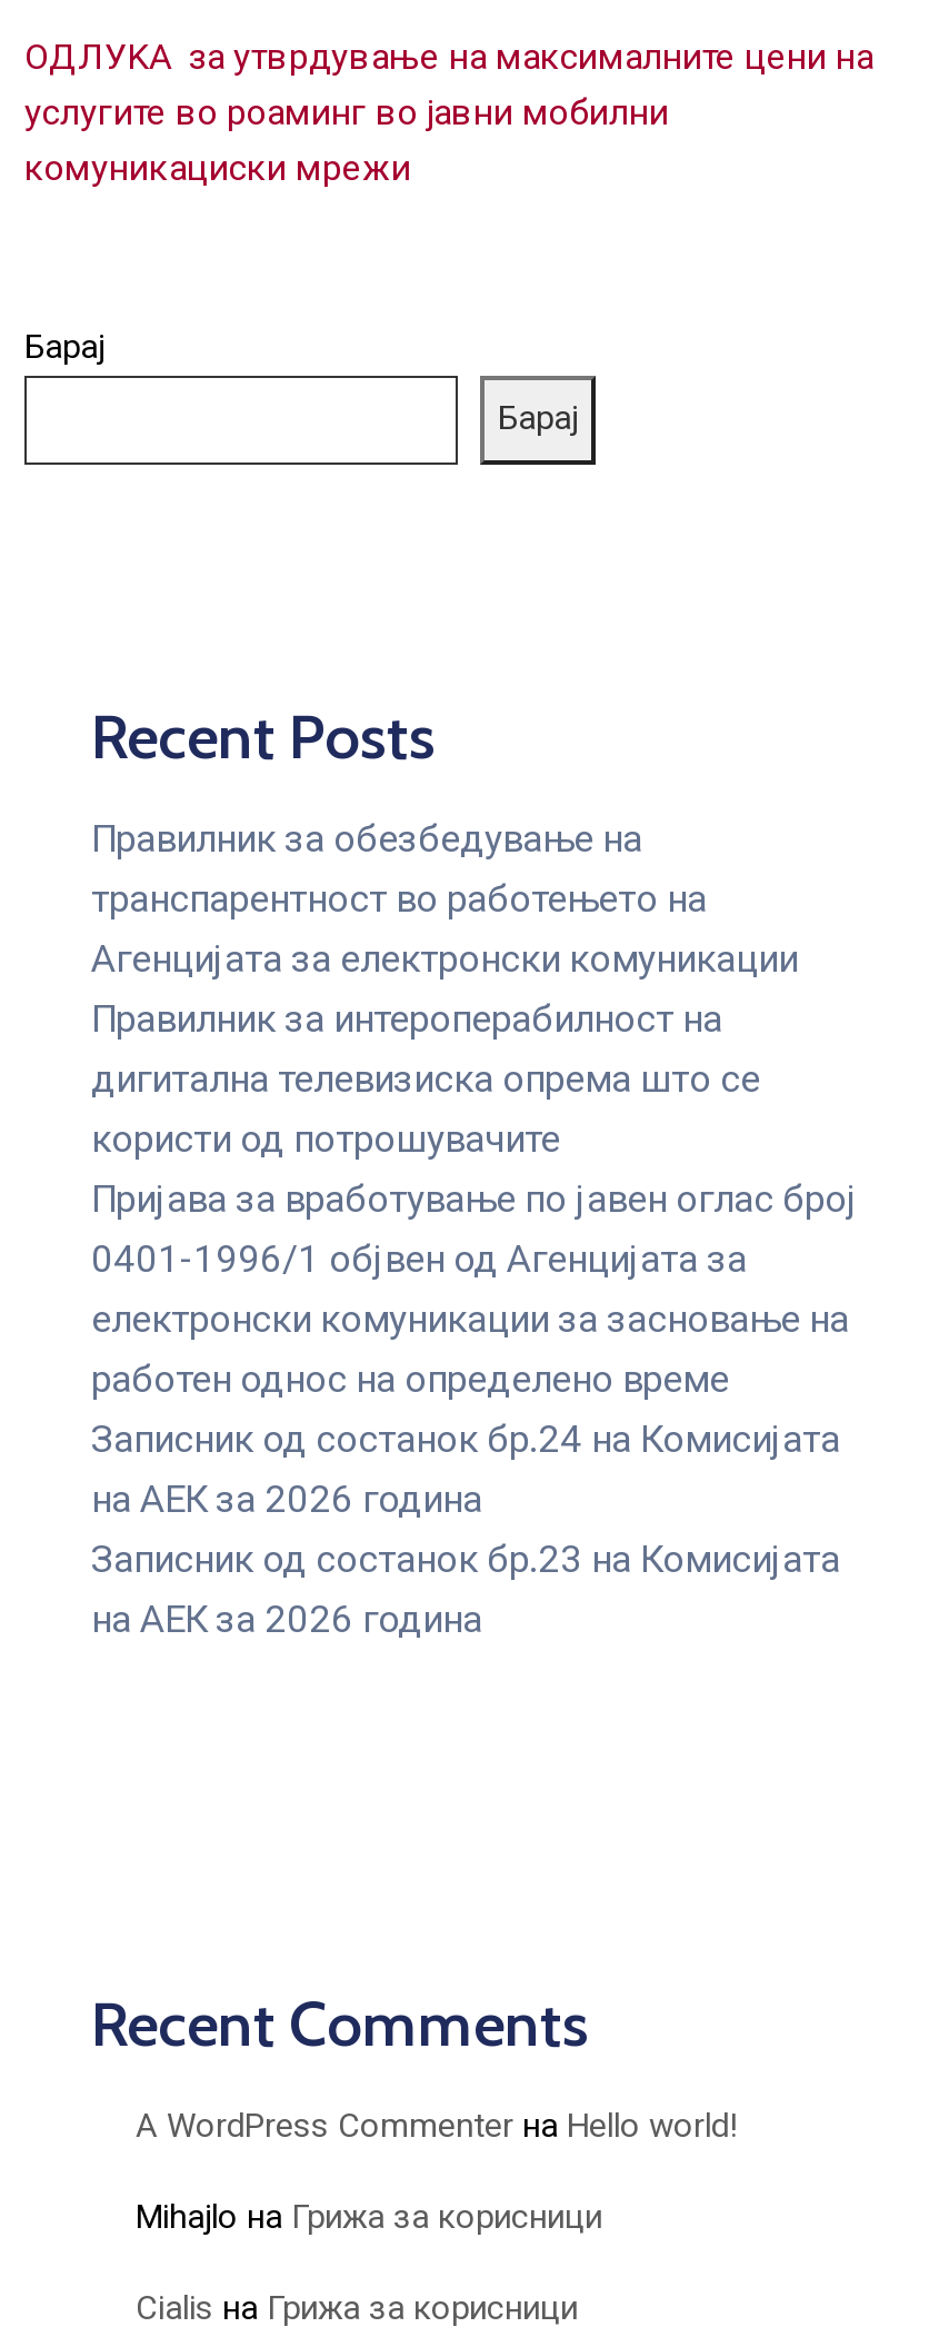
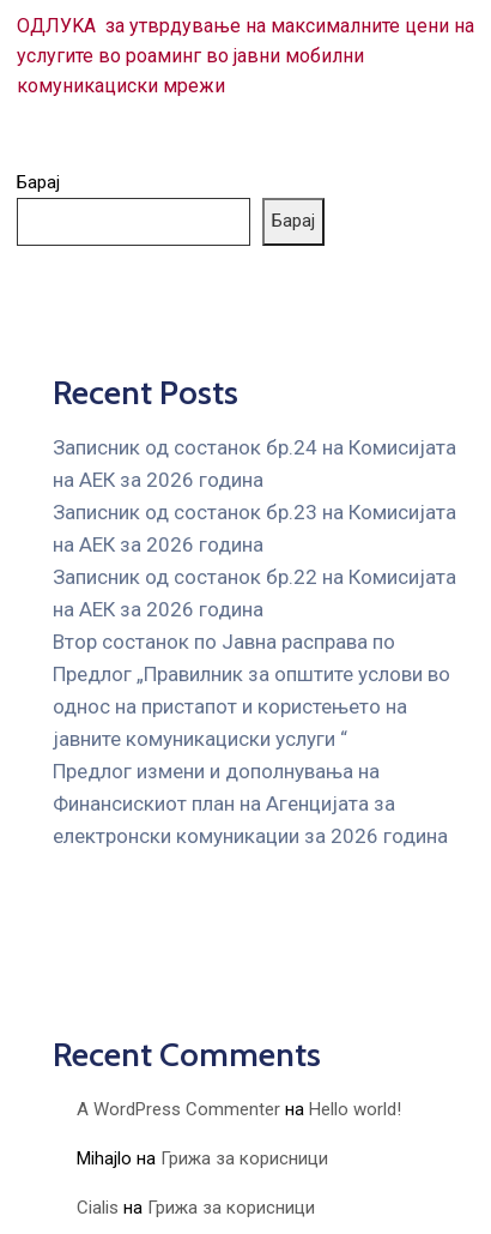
- Правилник за обезбедување на
- транспарентност во работењето на
- Агенцијата за електронски комуникации
- Правилник за интероперабилност на
- дигитална телевизиска опрема што се
- користи од потрошувачите
- Пријава за вработување по јавен оглас број
- 0401-1996/1 објвен од Агенцијата за
- електронски комуникации за засновање на
- работен однос на определено време

moved up: Записник од состанок бр.24 на Комисијата | на АЕК за 2026 година | Записник од состанок бр.23 на Комисијата | на АЕК за 2026 година

+ Записник од состанок бр.22 на Комисијата
+ на АЕК за 2026 година
+ Втор состанок по Јавна расправа по
+ Предлог „Правилник за општите услови во
+ однос на пристапот и користењето на
+ јавните комуникациски услуги “
+ Предлог измени и дополнувања на
+ Финансискиот план на Агенцијата за
+ електронски комуникации за 2026 година
